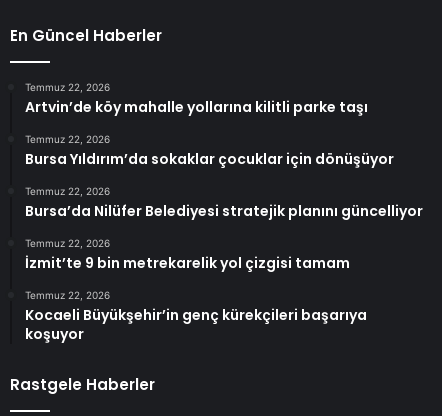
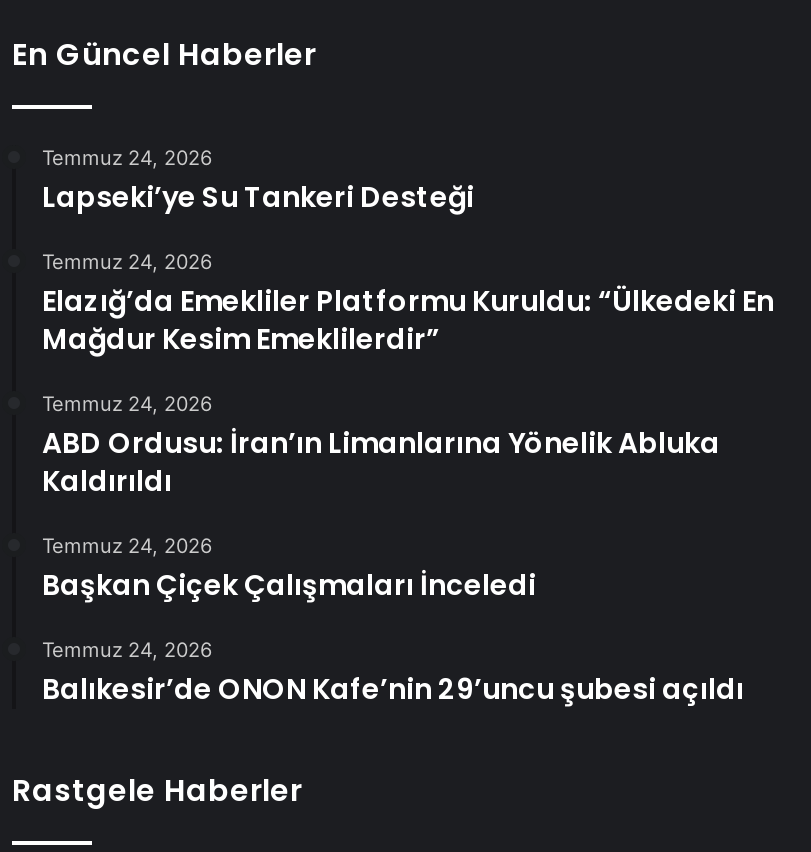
- Temmuz 22, 2026
- Artvin’de köy mahalle yollarına kilitli parke taşı
+ Temmuz 24, 2026
+ Lapseki’ye Su Tankeri Desteği

- Temmuz 22, 2026
- Bursa Yıldırım’da sokaklar çocuklar için dönüşüyor
+ Temmuz 24, 2026
+ Elazığ’da Emekliler Platformu Kuruldu: “Ülkedeki En
+ Mağdur Kesim Emeklilerdir”

- Temmuz 22, 2026
- Bursa’da Nilüfer Belediyesi stratejik planını güncelliyor
+ Temmuz 24, 2026
+ ABD Ordusu: İran’ın Limanlarına Yönelik Abluka
+ Kaldırıldı

- Temmuz 22, 2026
- İzmit’te 9 bin metrekarelik yol çizgisi tamam
+ Temmuz 24, 2026
+ Başkan Çiçek Çalışmaları İnceledi

- Temmuz 22, 2026
- Kocaeli Büyükşehir’in genç kürekçileri başarıya
- koşuyor
+ Temmuz 24, 2026
+ Balıkesir’de ONON Kafe’nin 29’uncu şubesi açıldı
